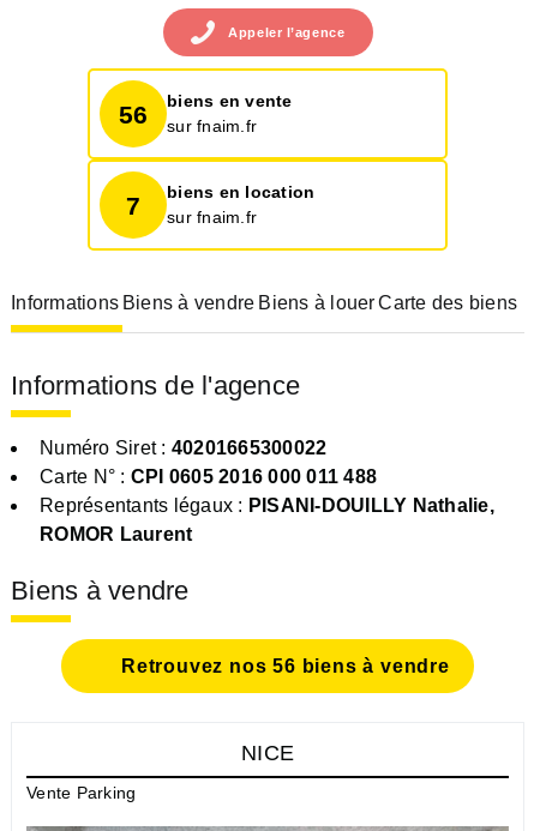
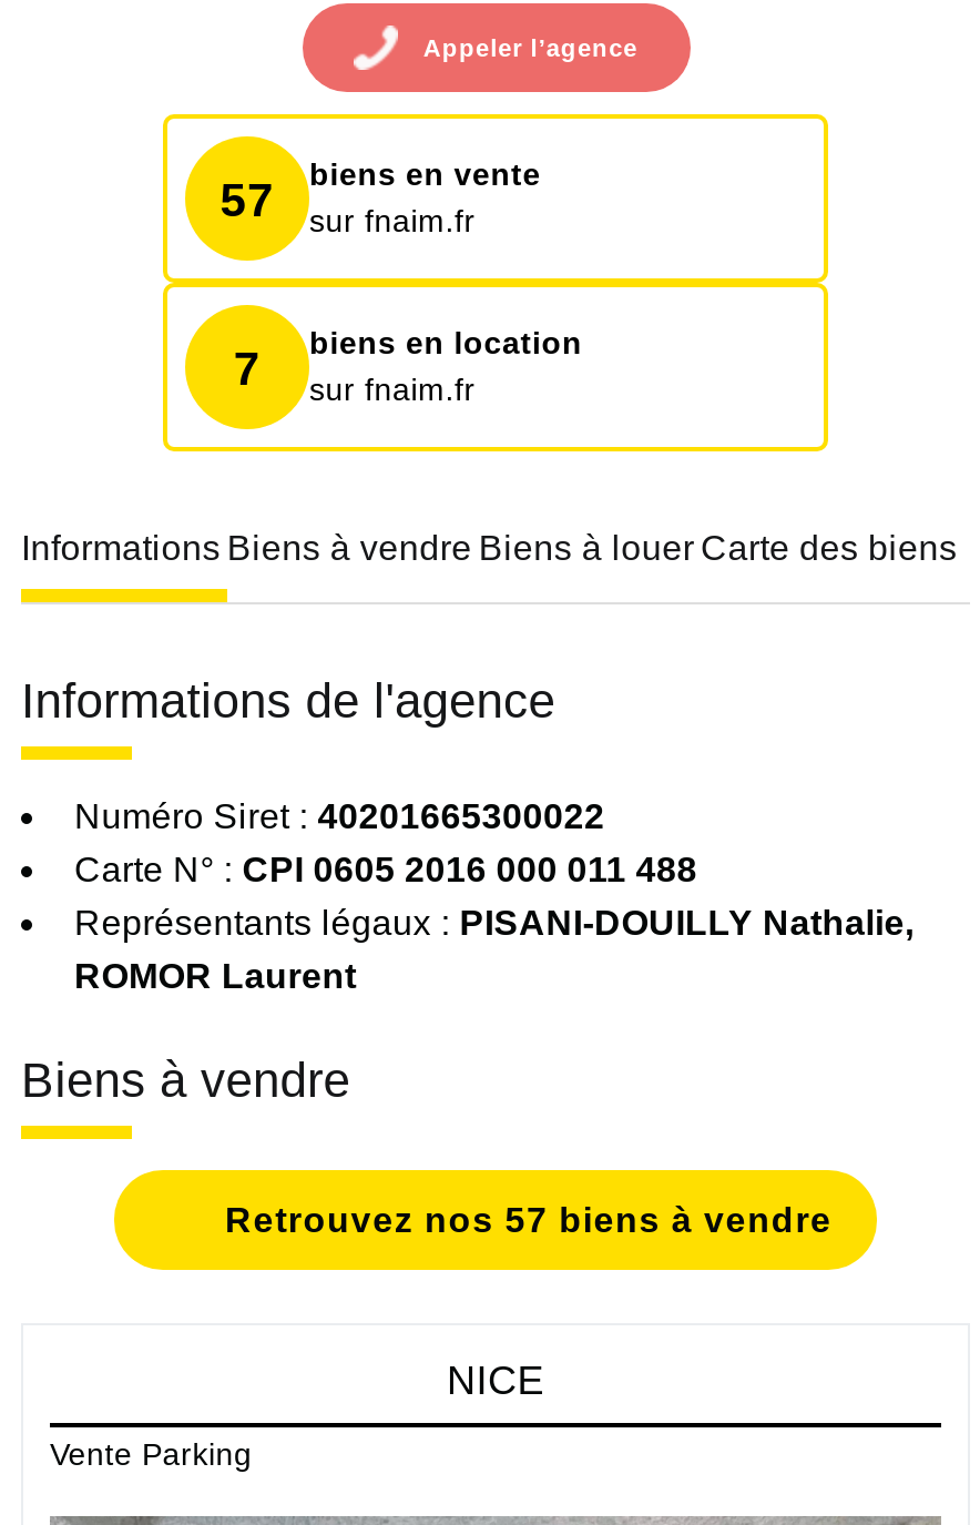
- 56 biens en vente sur fnaim.fr
+ 57 biens en vente sur fnaim.fr

- Retrouvez nos 56 biens à vendre
+ Retrouvez nos 57 biens à vendre
